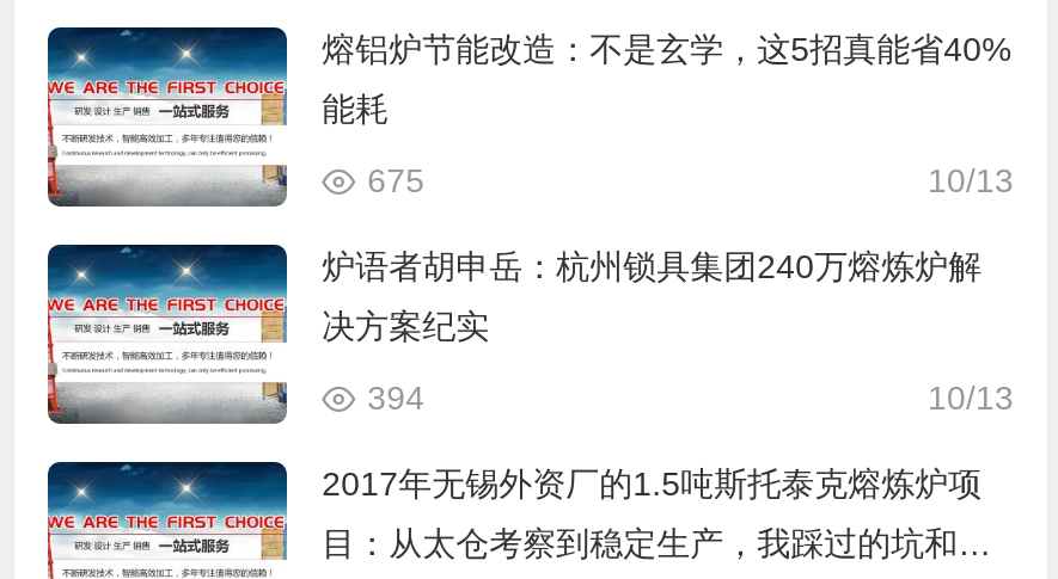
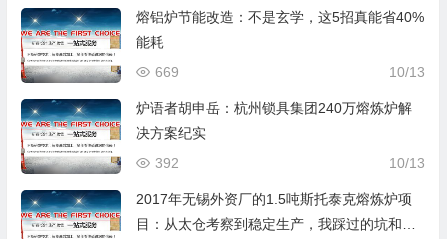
- 675
+ 669

- 394
+ 392
